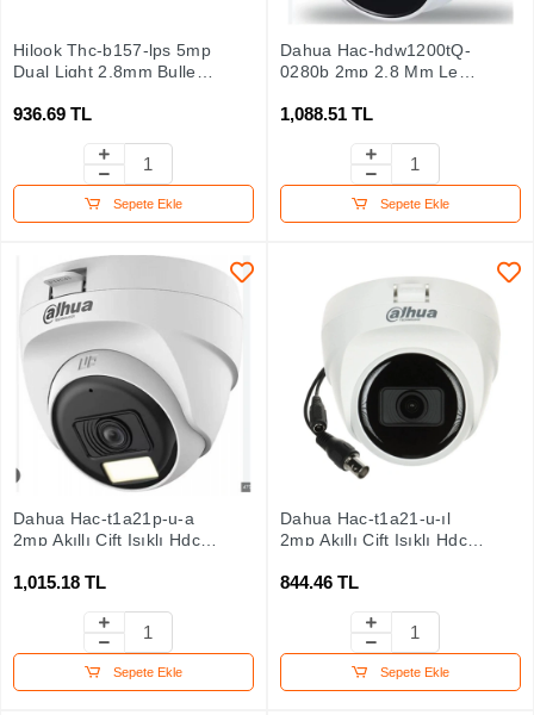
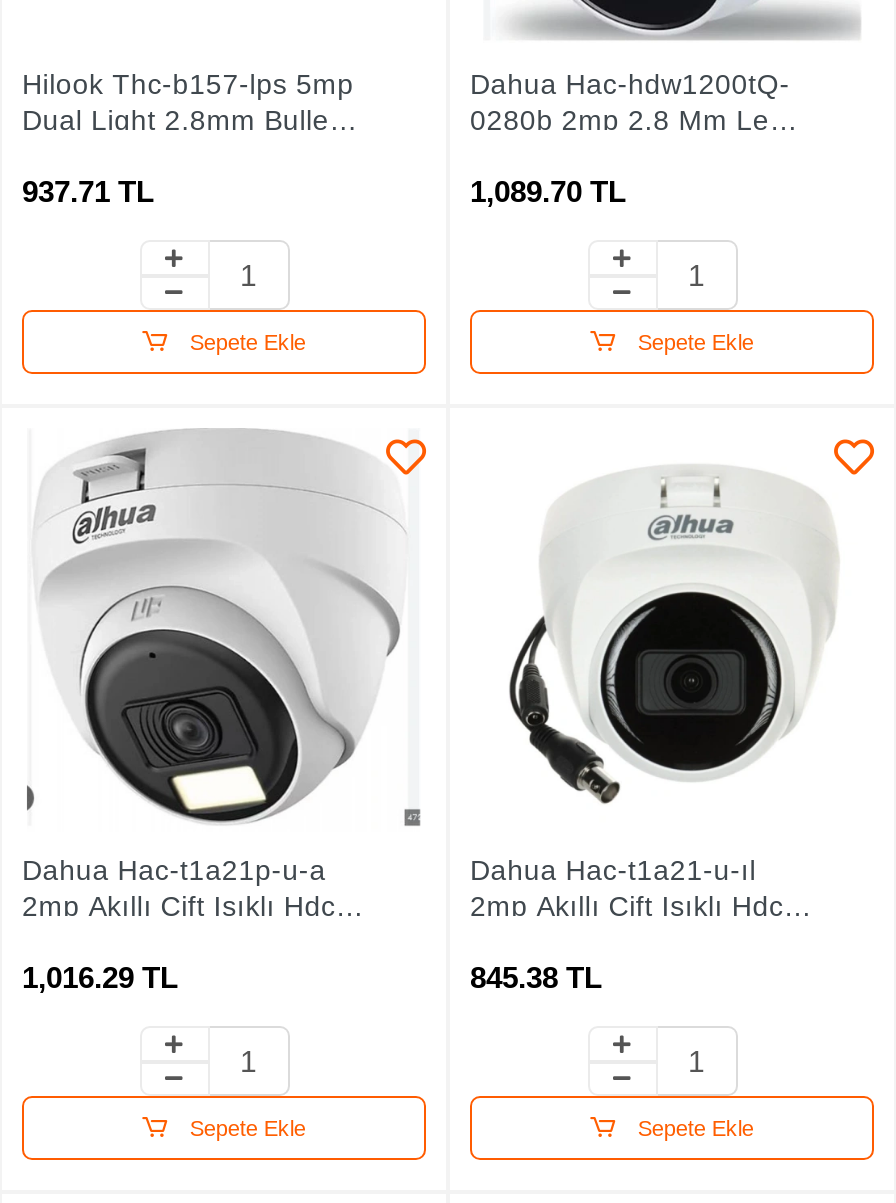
- 936.69 TL
+ 937.71 TL

- 1,088.51 TL
+ 1,089.70 TL

- 1,015.18 TL
+ 1,016.29 TL

- 844.46 TL
+ 845.38 TL
